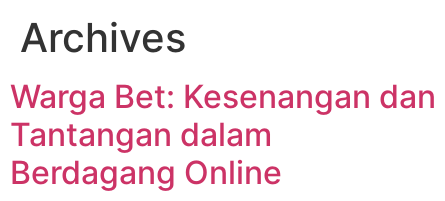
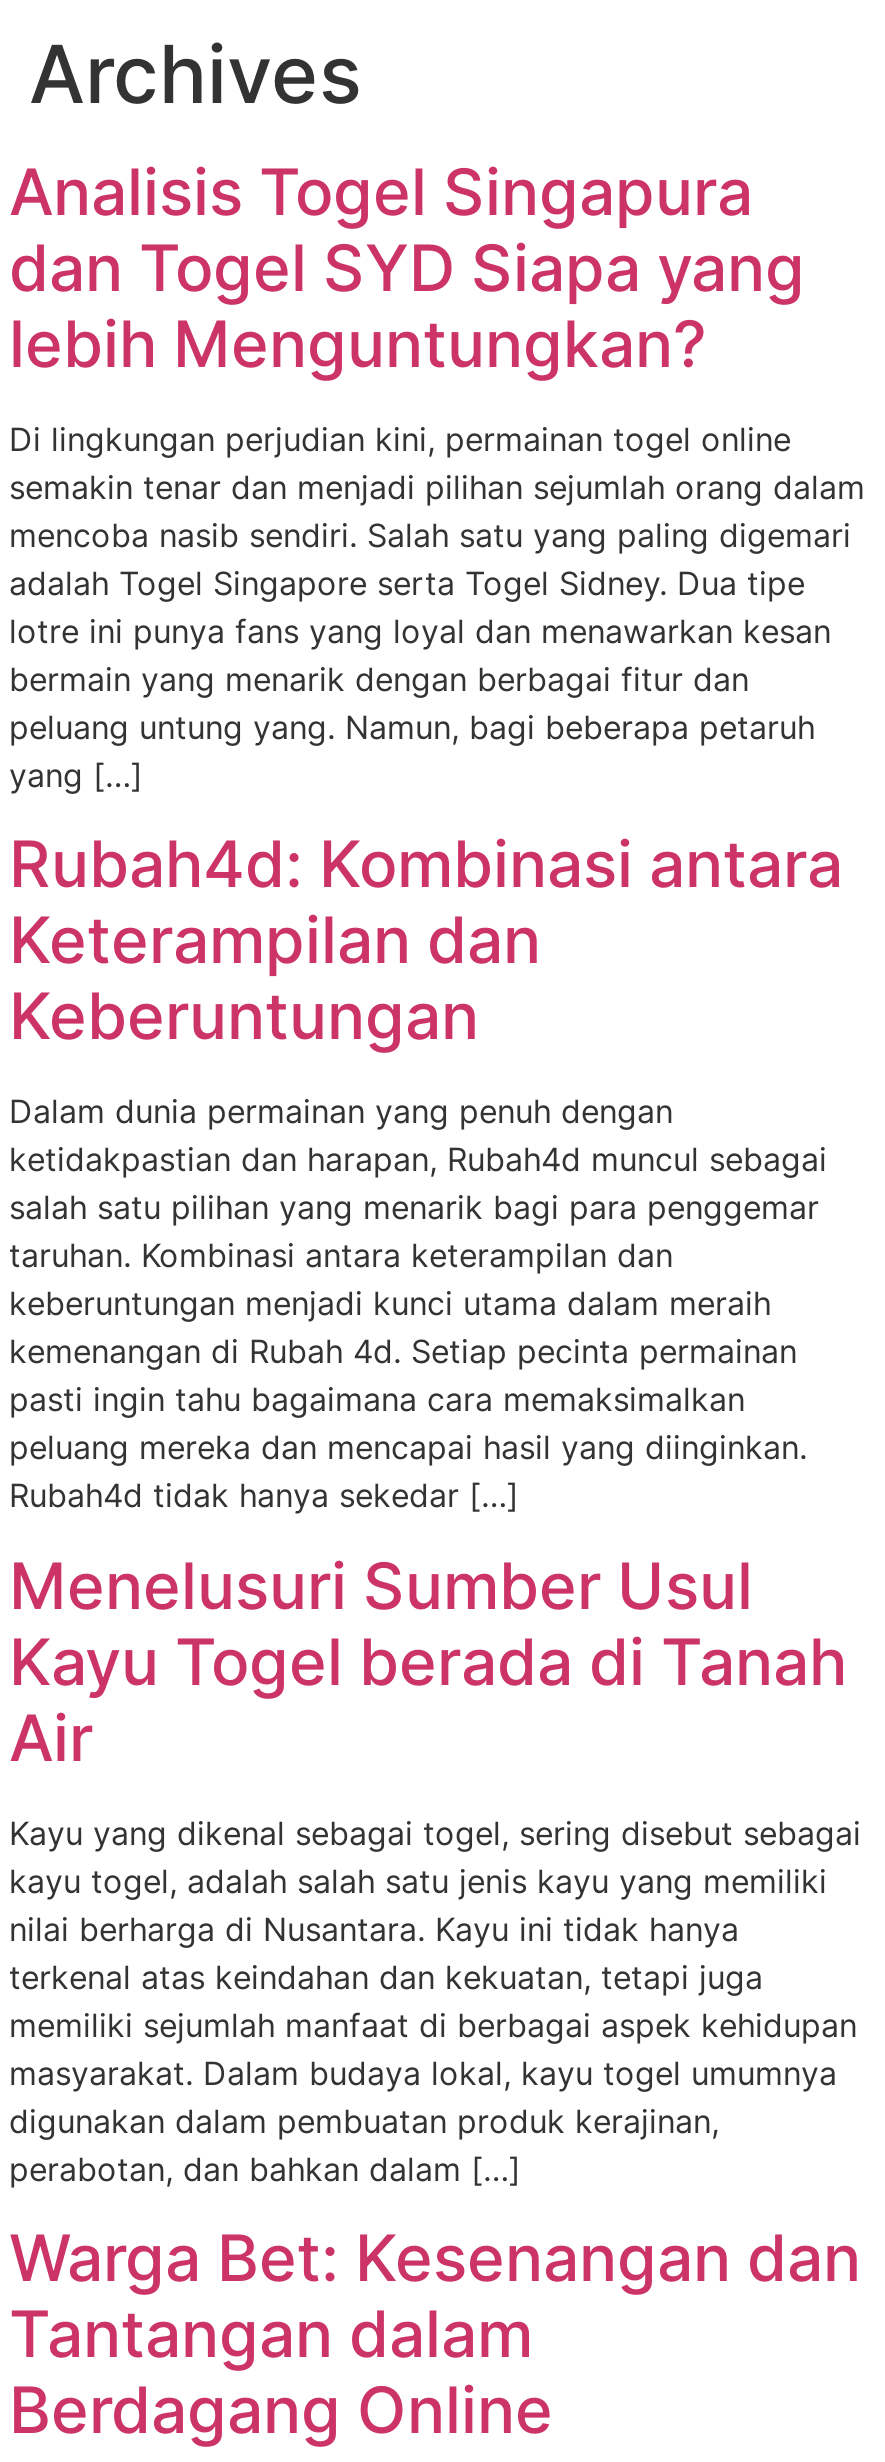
+ Analisis Togel Singapura
+ dan Togel SYD Siapa yang
+ lebih Menguntungkan?
+ Di lingkungan perjudian kini, permainan togel online
+ semakin tenar dan menjadi pilihan sejumlah orang dalam
+ mencoba nasib sendiri. Salah satu yang paling digemari
+ adalah Togel Singapore serta Togel Sidney. Dua tipe
+ lotre ini punya fans yang loyal dan menawarkan kesan
+ bermain yang menarik dengan berbagai fitur dan
+ peluang untung yang. Namun, bagi beberapa petaruh
+ yang […]
+ Rubah4d: Kombinasi antara
+ Keterampilan dan
+ Keberuntungan
+ Dalam dunia permainan yang penuh dengan
+ ketidakpastian dan harapan, Rubah4d muncul sebagai
+ salah satu pilihan yang menarik bagi para penggemar
+ taruhan. Kombinasi antara keterampilan dan
+ keberuntungan menjadi kunci utama dalam meraih
+ kemenangan di Rubah 4d. Setiap pecinta permainan
+ pasti ingin tahu bagaimana cara memaksimalkan
+ peluang mereka dan mencapai hasil yang diinginkan.
+ Rubah4d tidak hanya sekedar […]
+ Menelusuri Sumber Usul
+ Kayu Togel berada di Tanah
+ Air
+ Kayu yang dikenal sebagai togel, sering disebut sebagai
+ kayu togel, adalah salah satu jenis kayu yang memiliki
+ nilai berharga di Nusantara. Kayu ini tidak hanya
+ terkenal atas keindahan dan kekuatan, tetapi juga
+ memiliki sejumlah manfaat di berbagai aspek kehidupan
+ masyarakat. Dalam budaya lokal, kayu togel umumnya
+ digunakan dalam pembuatan produk kerajinan,
+ perabotan, dan bahkan dalam […]
